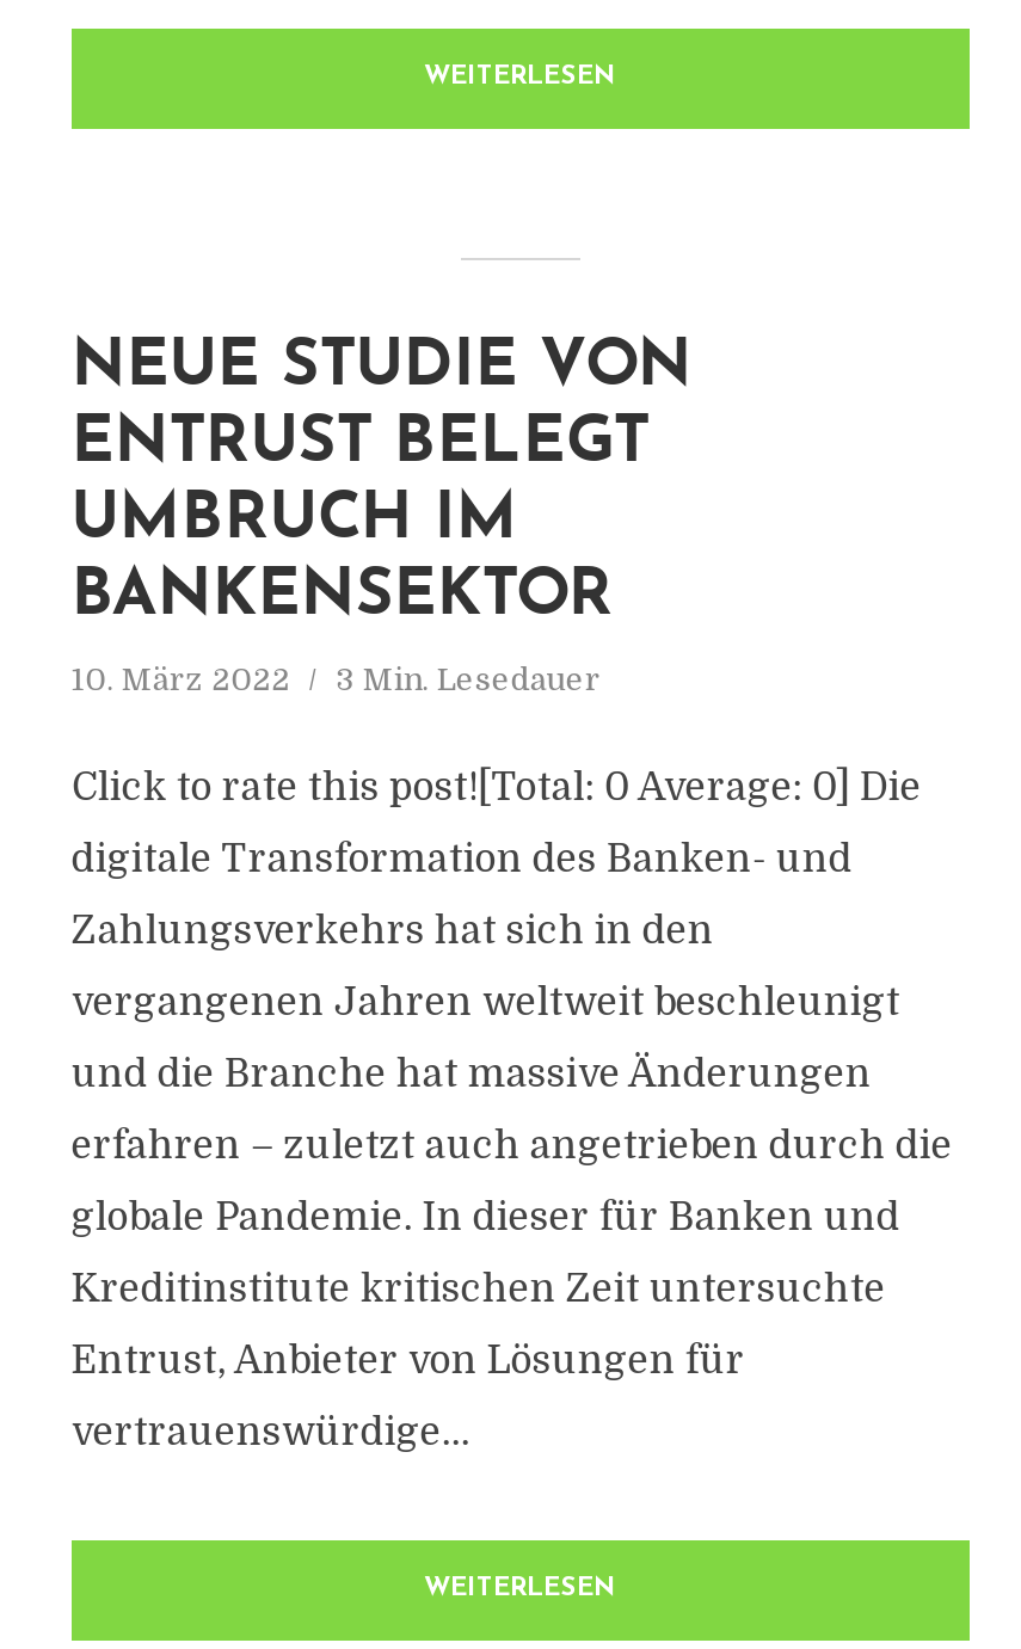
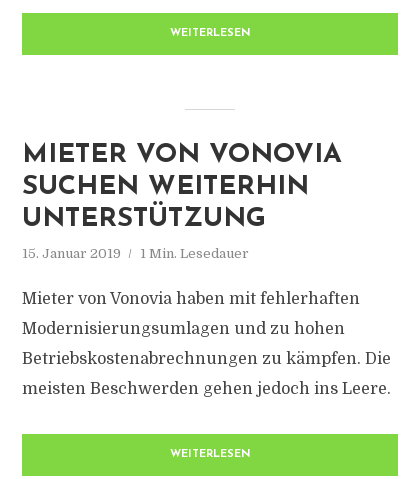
- NEUE STUDIE VON
- ENTRUST BELEGT
- UMBRUCH IM
- BANKENSEKTOR
- 10. März 2022
- 3 Min. Lesedauer
- Click to rate this post![Total: 0 Average: 0] Die
- digitale Transformation des Banken- und
- Zahlungsverkehrs hat sich in den
- vergangenen Jahren weltweit beschleunigt
- und die Branche hat massive Änderungen
- erfahren – zuletzt auch angetrieben durch die
- globale Pandemie. In dieser für Banken und
- Kreditinstitute kritischen Zeit untersuchte
- Entrust, Anbieter von Lösungen für
- vertrauenswürdige...
+ MIETER VON VONOVIA
+ SUCHEN WEITERHIN
+ UNTERSTÜTZUNG
+ 15. Januar 2019
+ 1 Min. Lesedauer
+ Mieter von Vonovia haben mit fehlerhaften
+ Modernisierungsumlagen und zu hohen
+ Betriebskostenabrechnungen zu kämpfen. Die
+ meisten Beschwerden gehen jedoch ins Leere.
